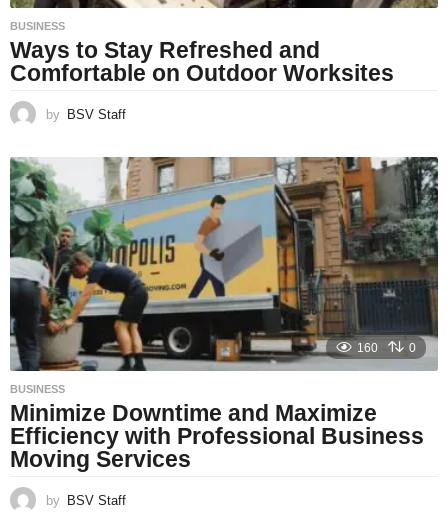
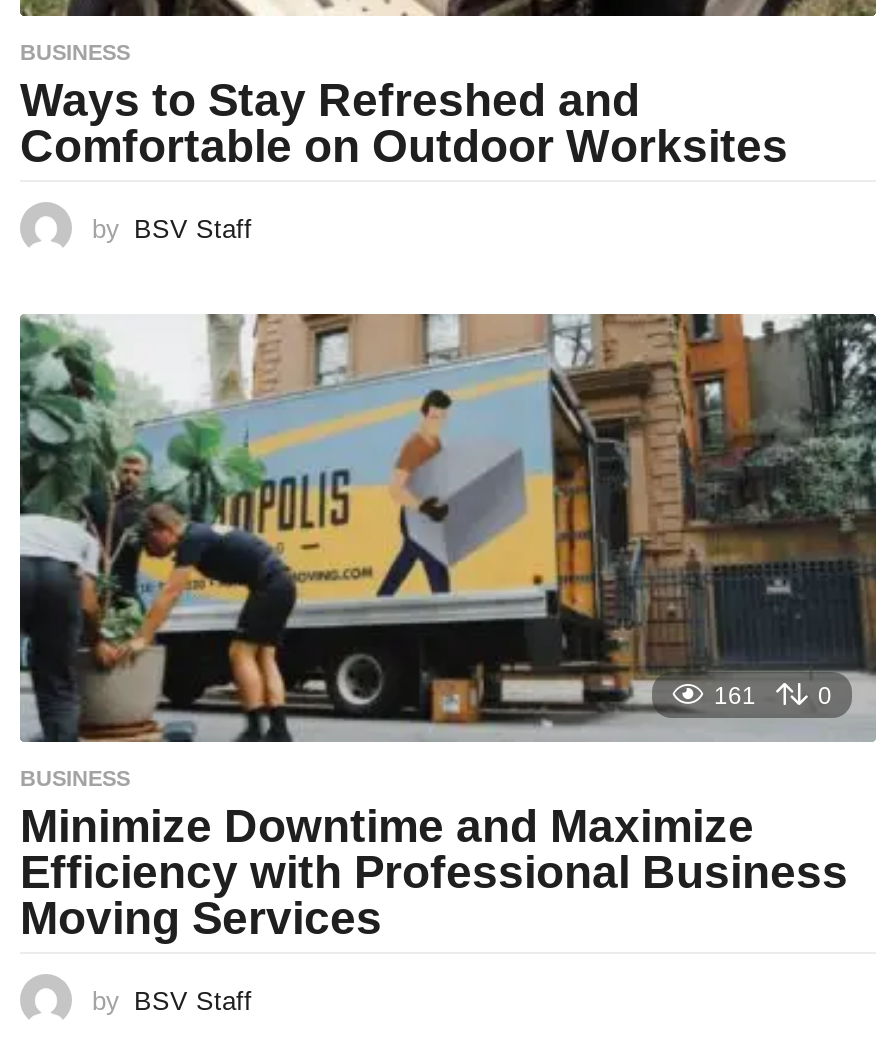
- 160
+ 161
